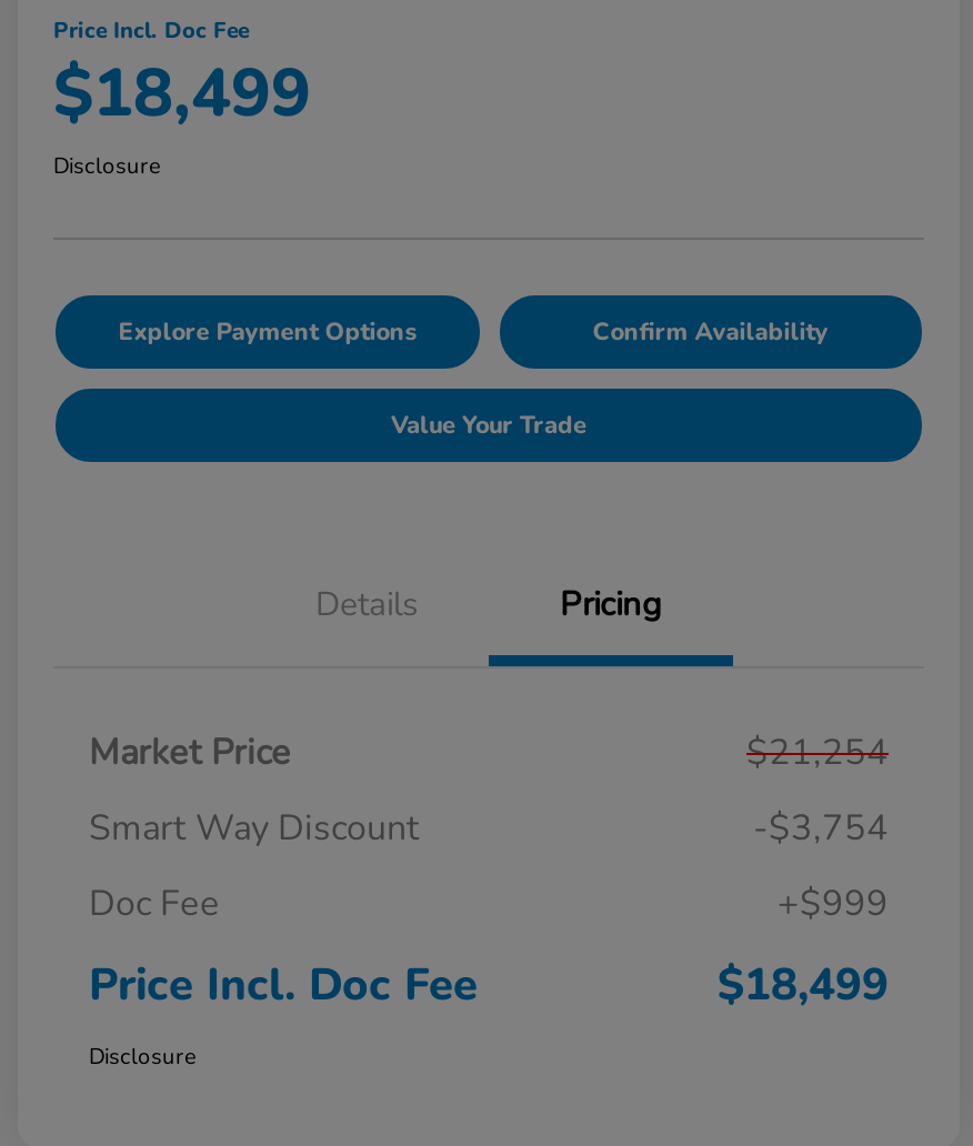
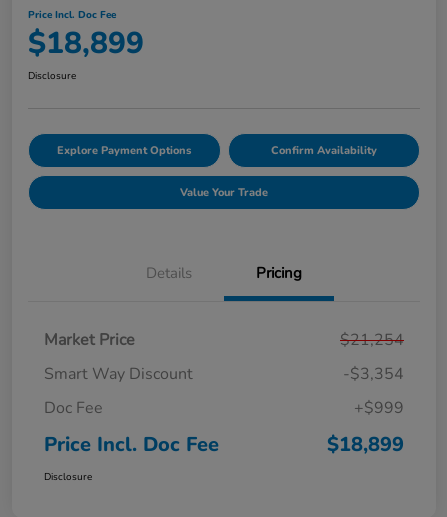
- $18,499
+ $18,899

- -$3,754
+ -$3,354

- $18,499
+ $18,899
